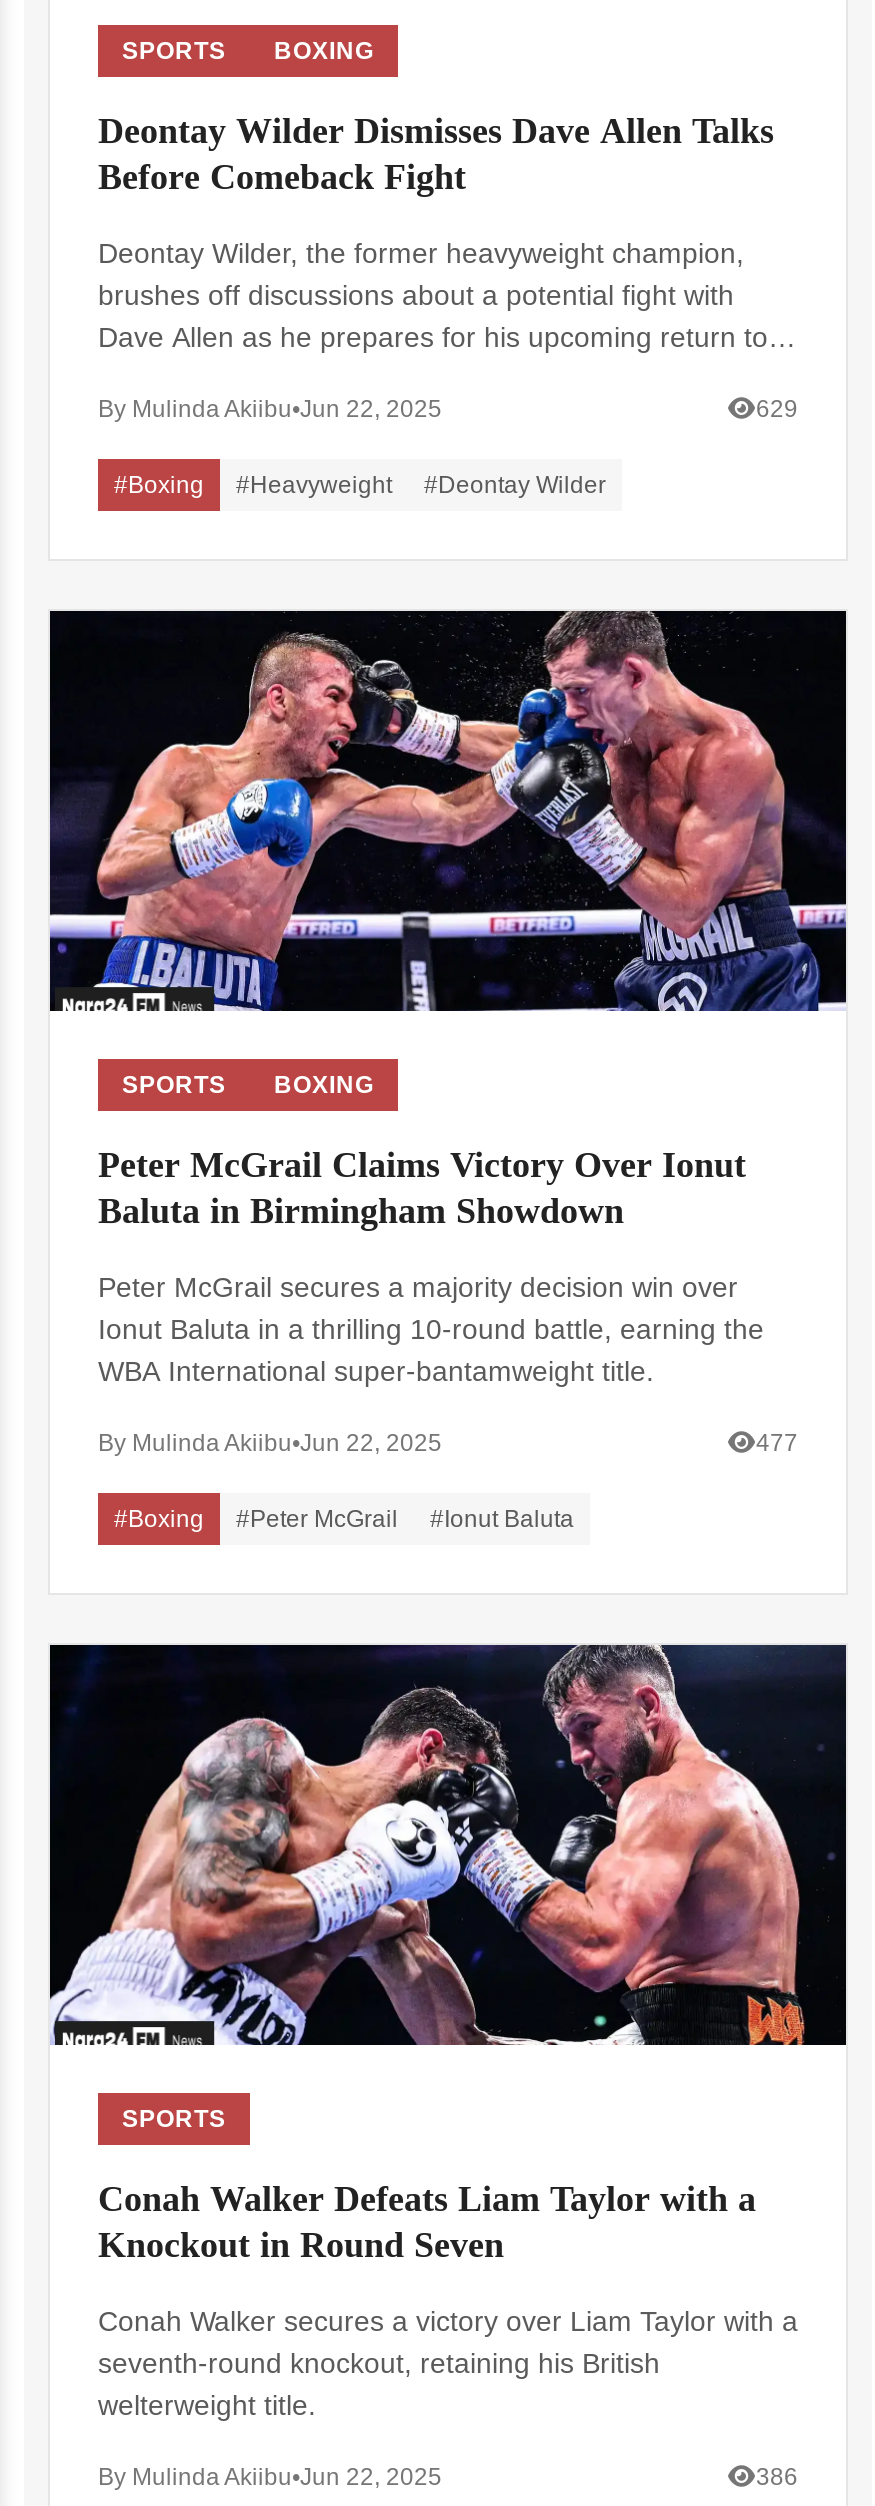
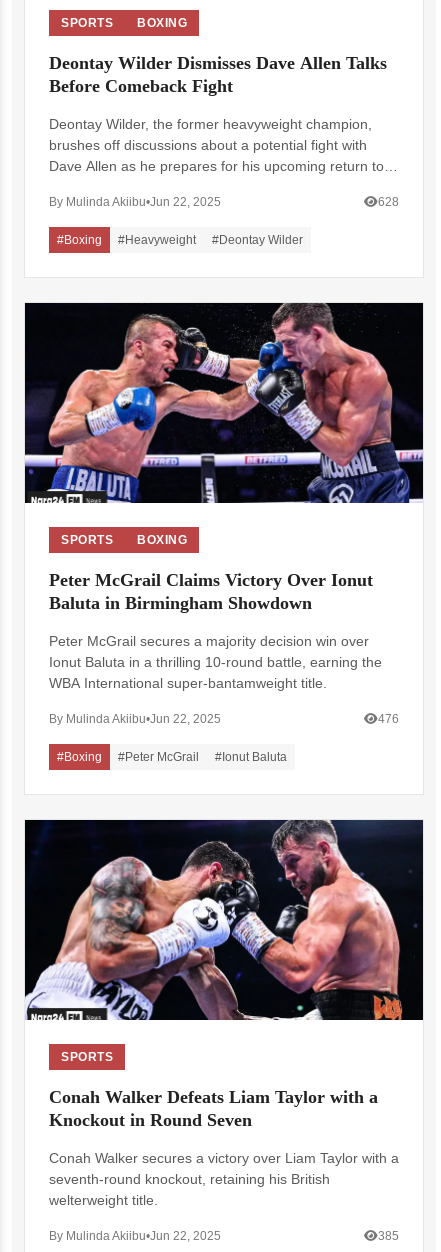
- 629
+ 628

- 477
+ 476

- 386
+ 385
